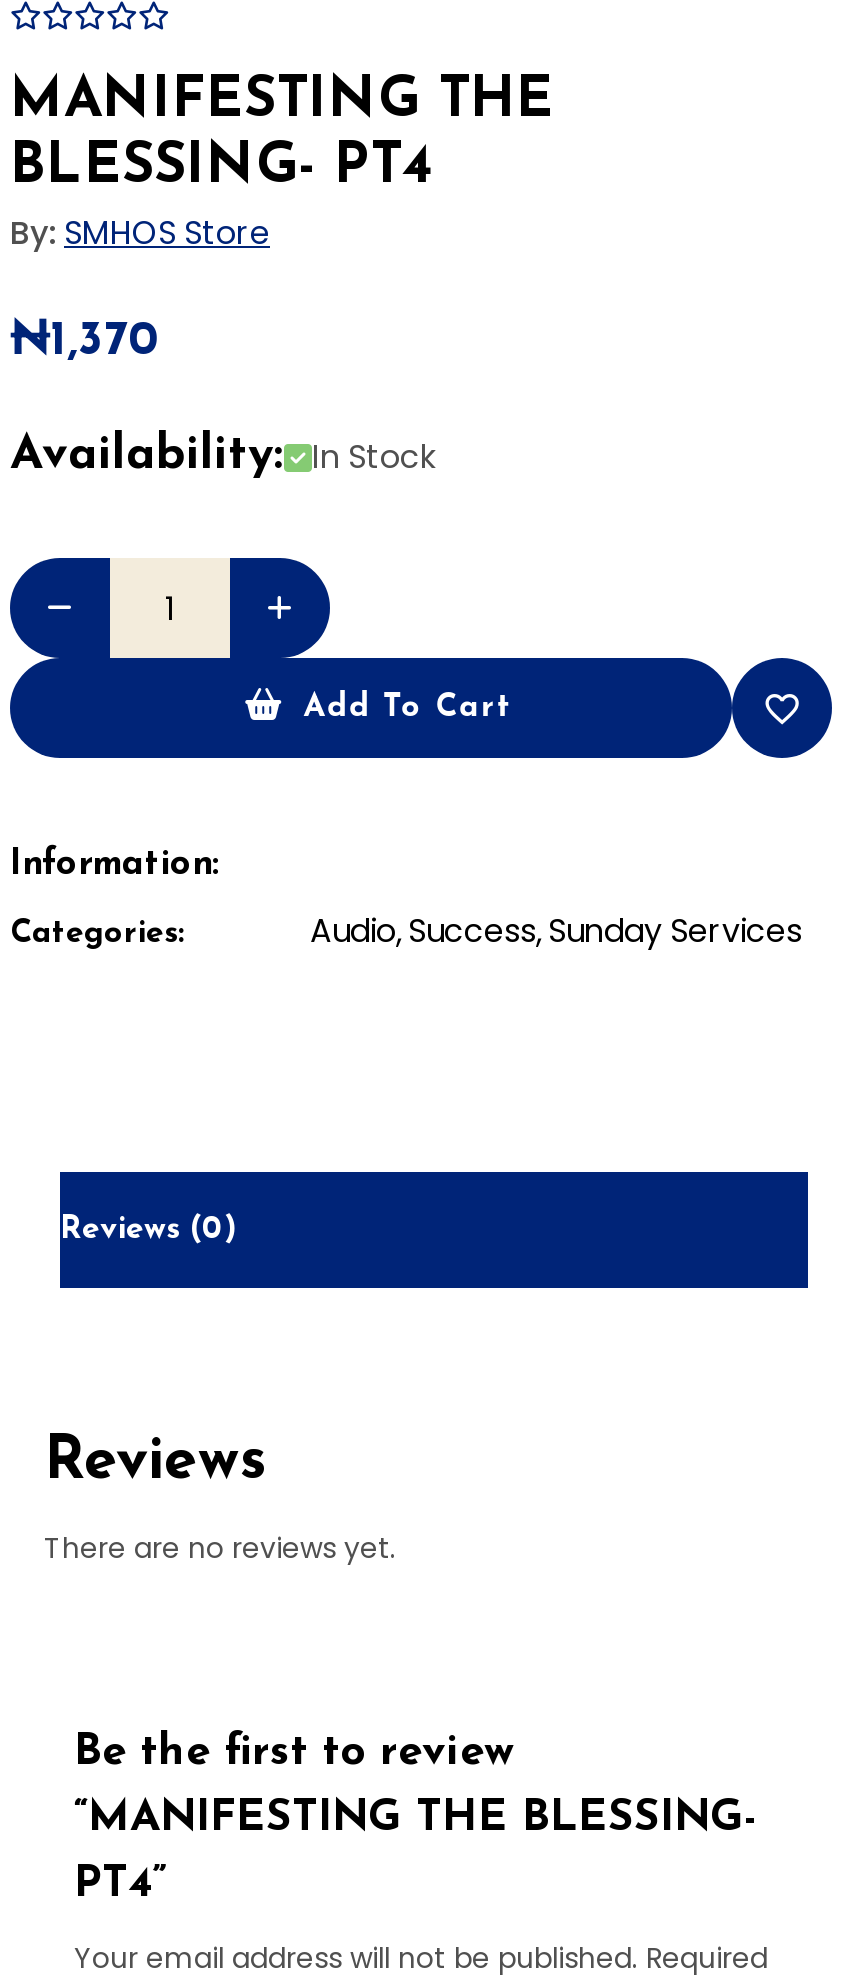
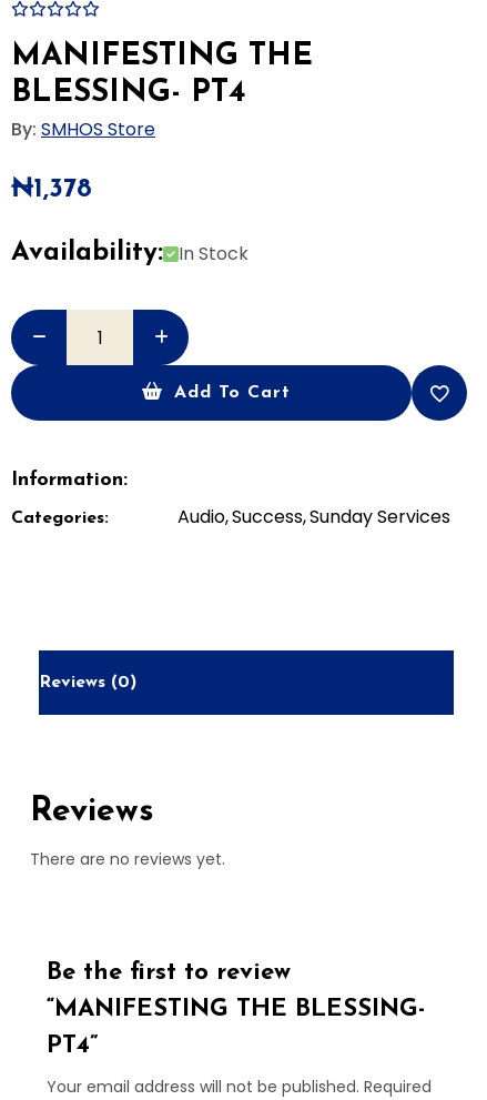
- ₦1,370
+ ₦1,378
